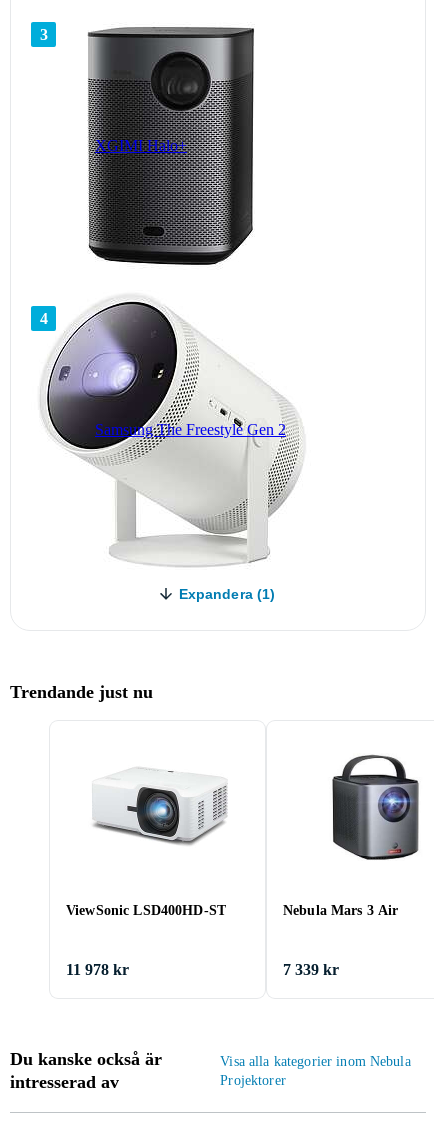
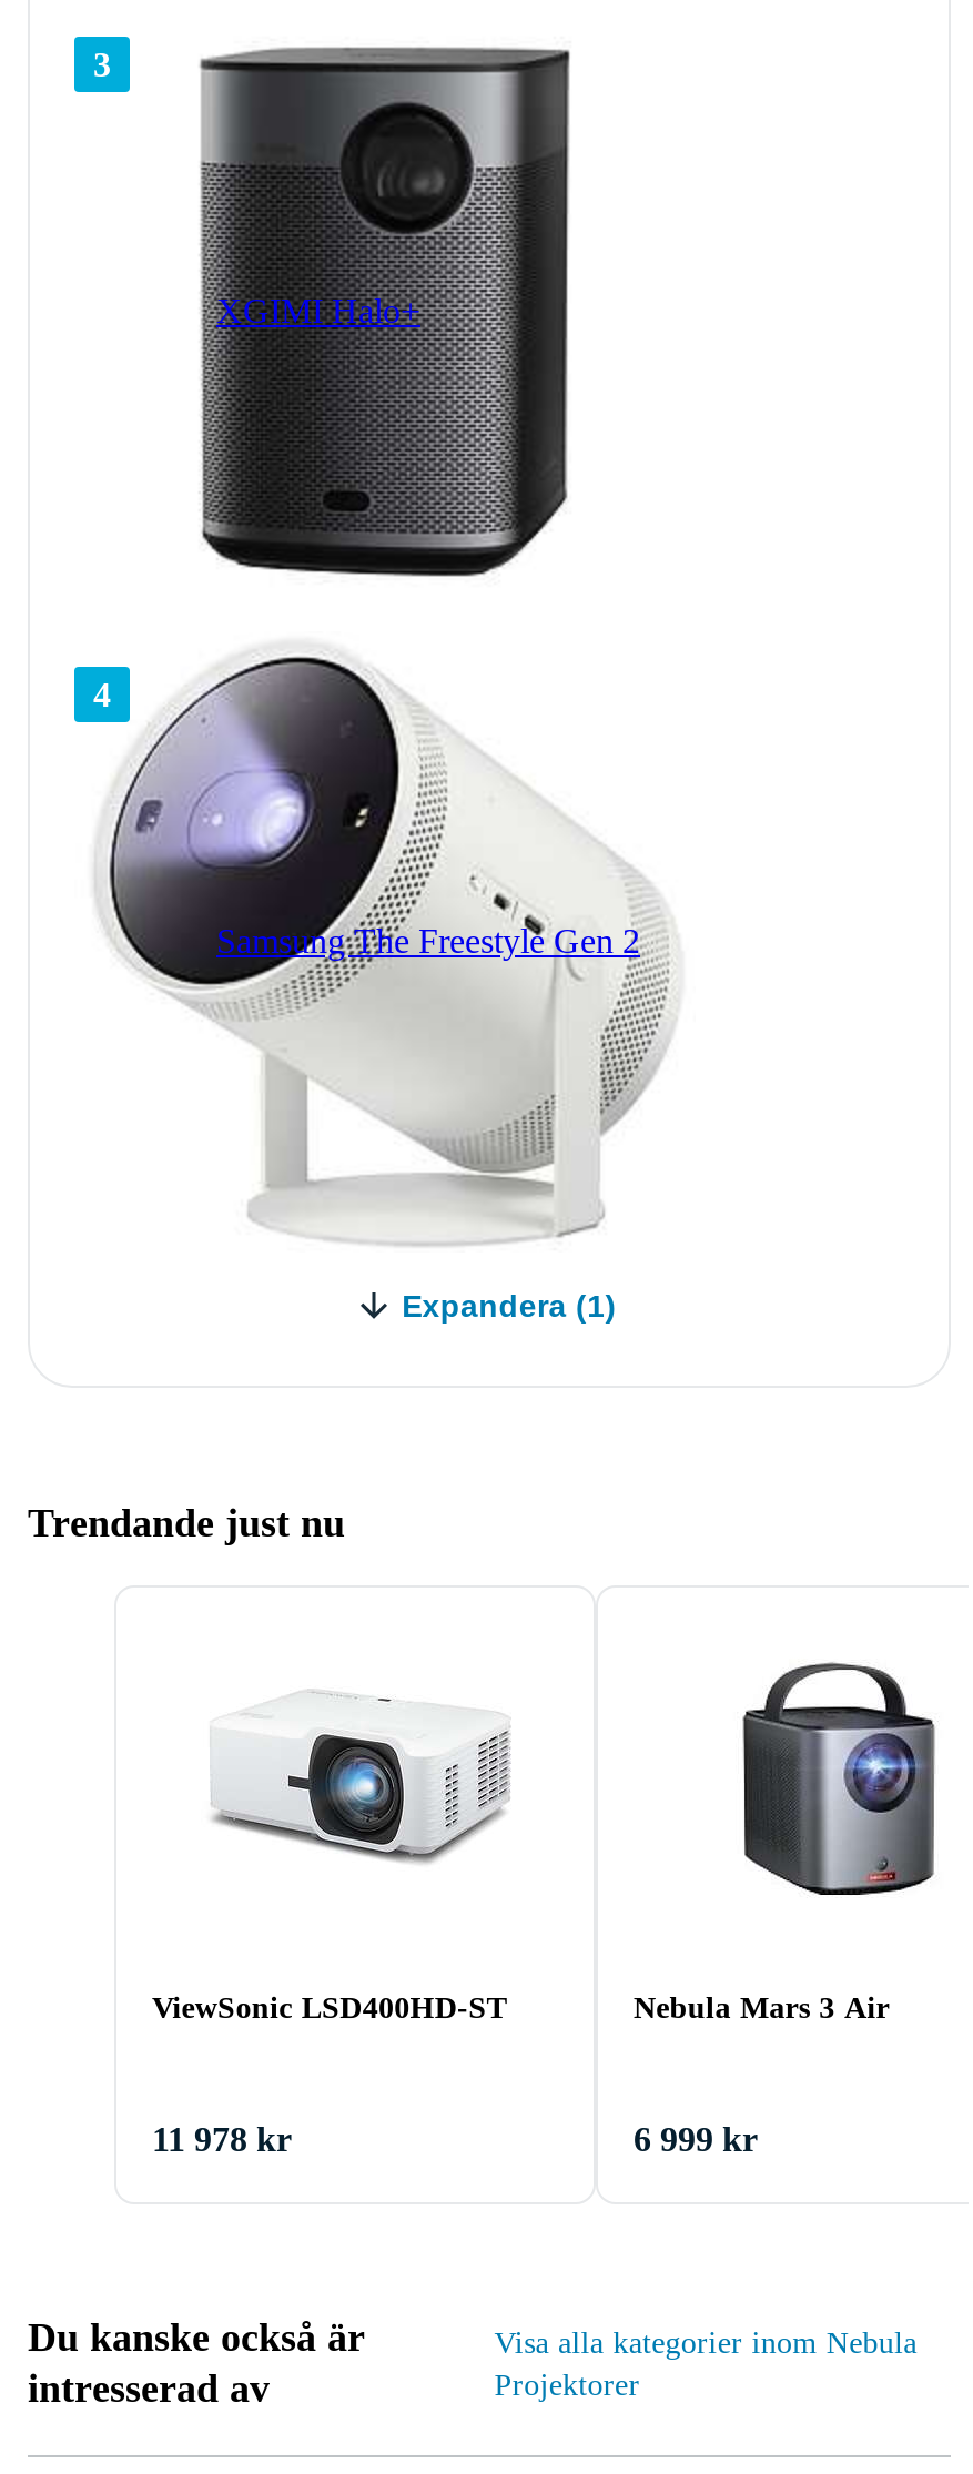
- 7 339 kr
+ 6 999 kr
